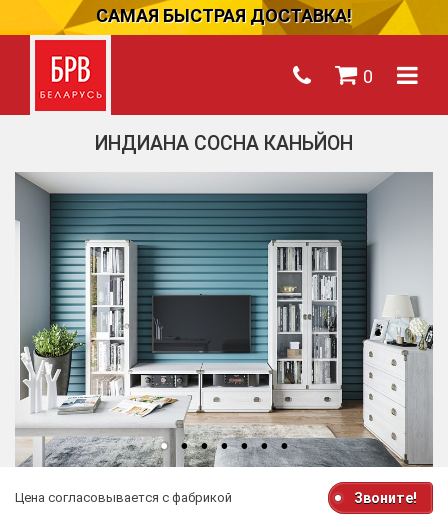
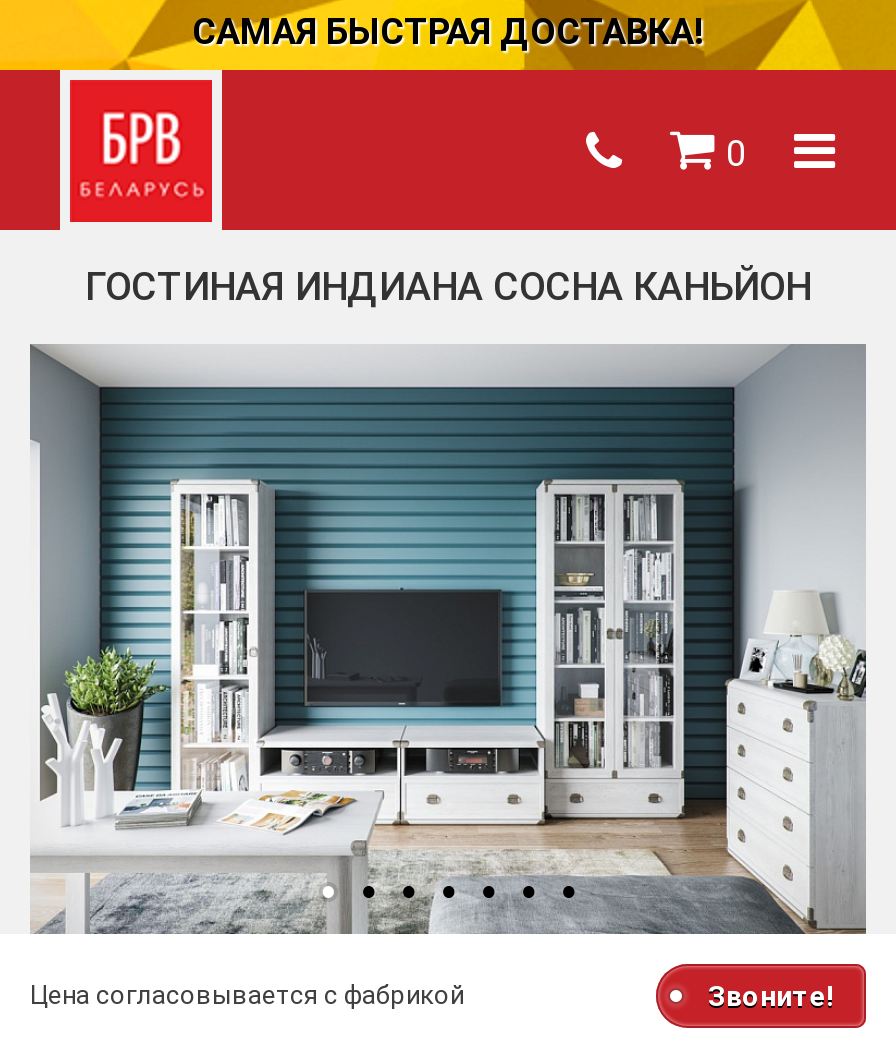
- ИНДИАНА СОСНА КАНЬЙОН
+ ГОСТИНАЯ ИНДИАНА СОСНА КАНЬЙОН
